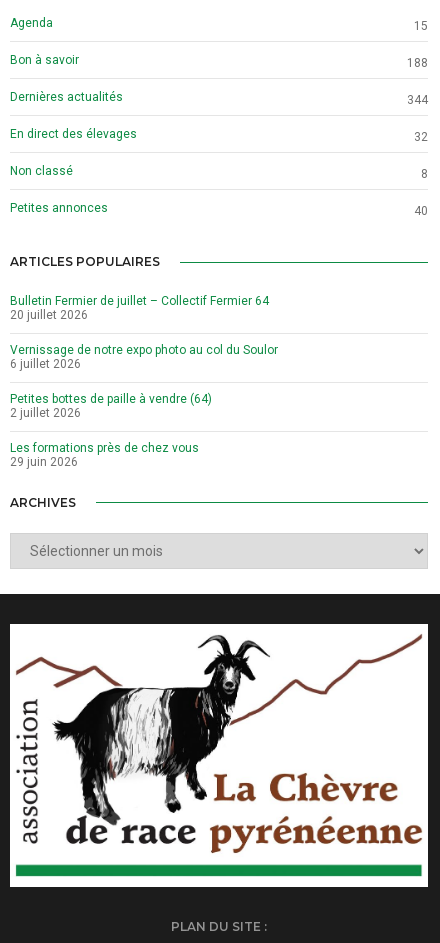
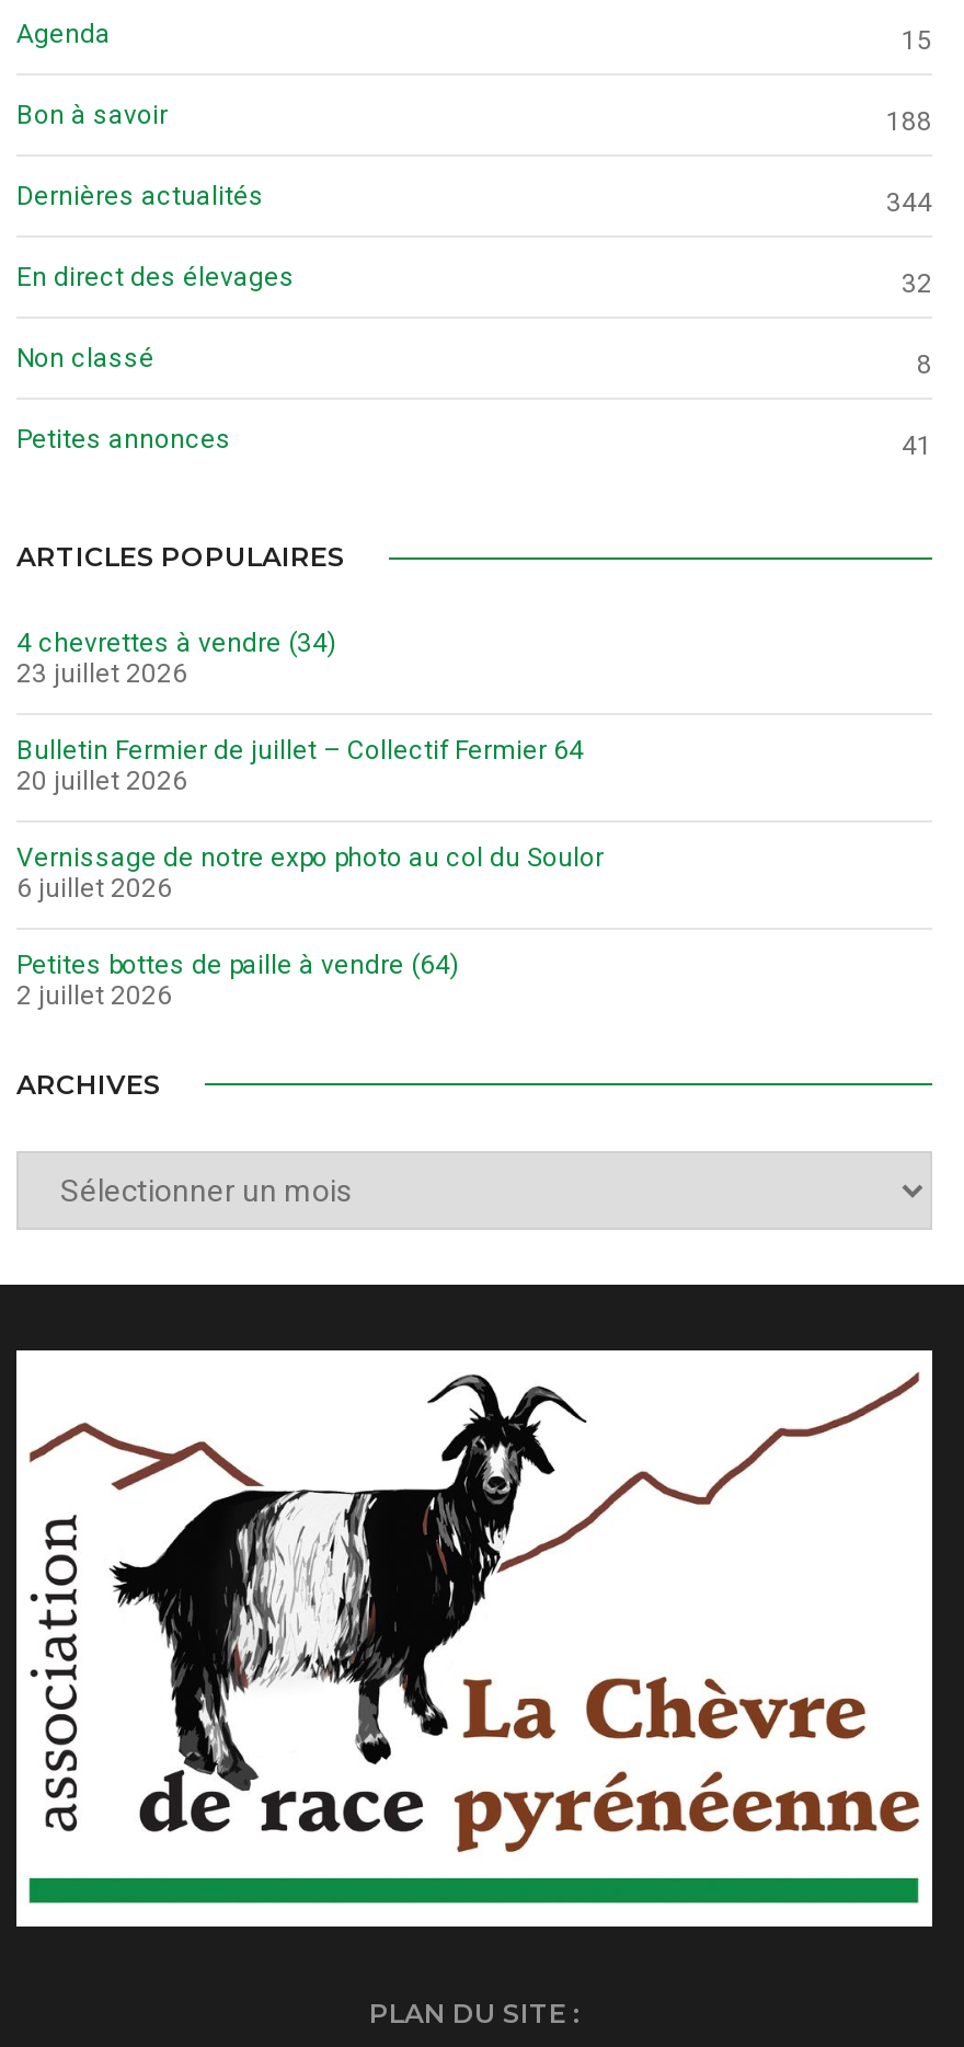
- 40
+ 41

+ 4 chevrettes à vendre (34)
+ 23 juillet 2026

moved down: Bulletin Fermier de juillet – Collectif Fermier 64 | 20 juillet 2026 | Vernissage de notre expo photo au col du Soulor | 6 juillet 2026 | Petites bottes de paille à vendre (64) | 2 juillet 2026

- Les formations près de chez vous
- 29 juin 2026
